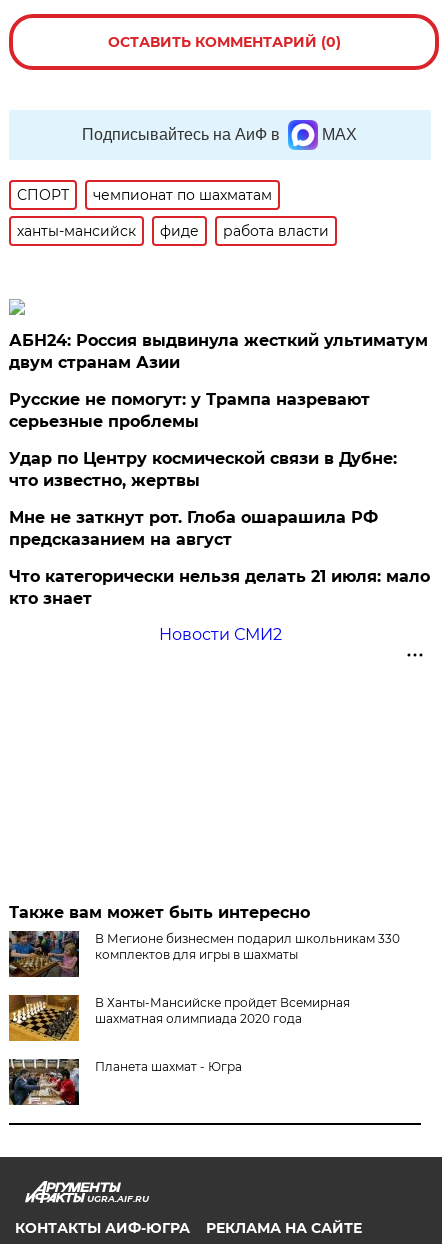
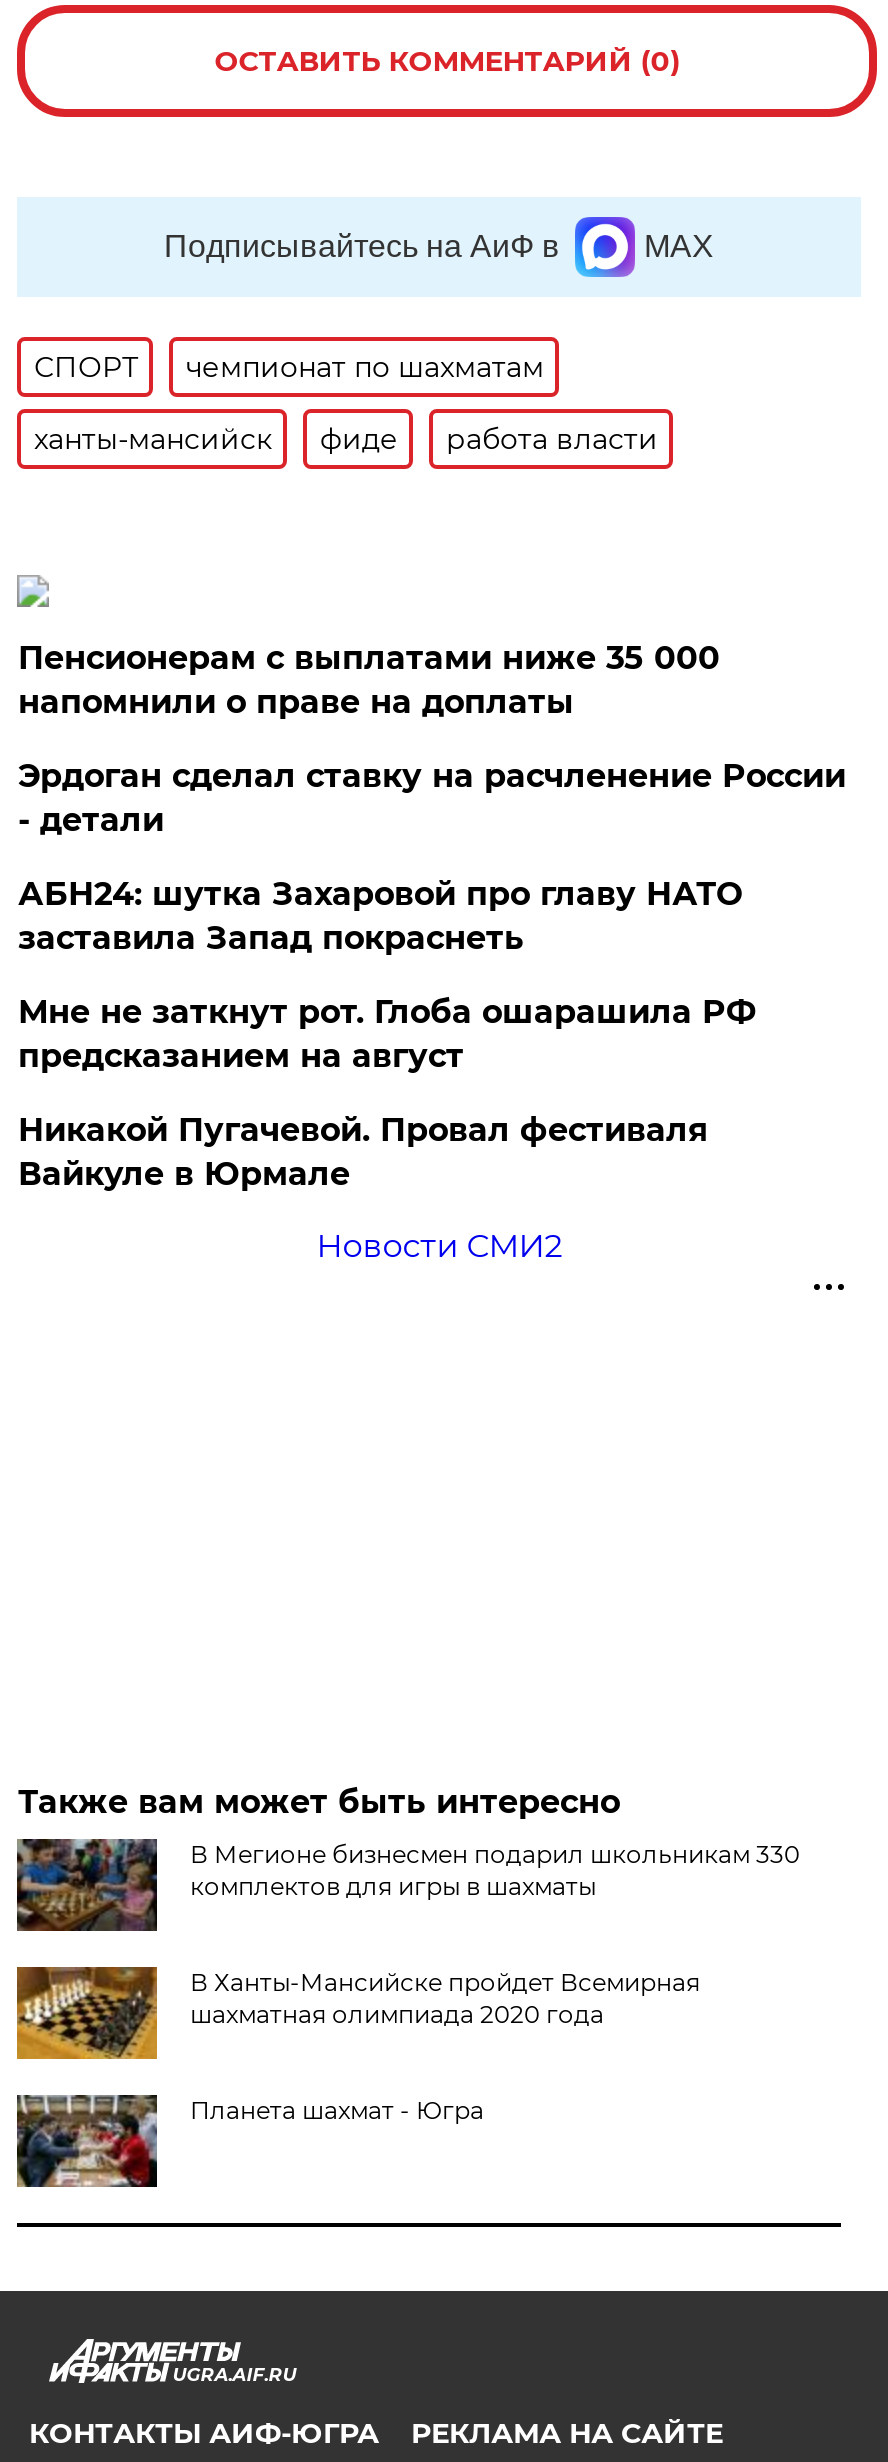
- АБН24: Россия выдвинула жесткий ультиматум
- двум странам Азии
+ Пенсионерам с выплатами ниже 35 000
+ напомнили о праве на доплаты

- Русские не помогут: у Трампа назревают
- серьезные проблемы
+ Эрдоган сделал ставку на расчленение России
+ - детали

- Удар по Центру космической связи в Дубне:
- что известно, жертвы
+ АБН24: шутка Захаровой про главу НАТО
+ заставила Запад покраснеть

- Что категорически нельзя делать 21 июля: мало
- кто знает
+ Никакой Пугачевой. Провал фестиваля
+ Вайкуле в Юрмале
